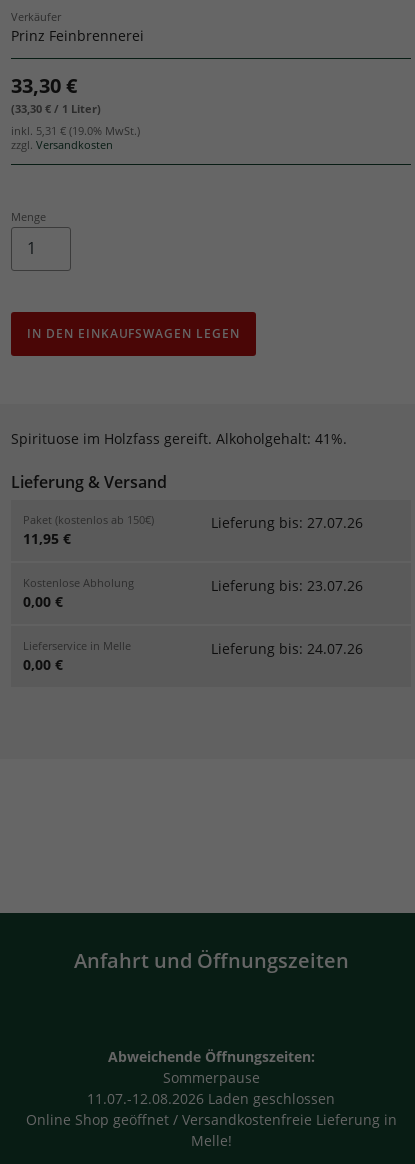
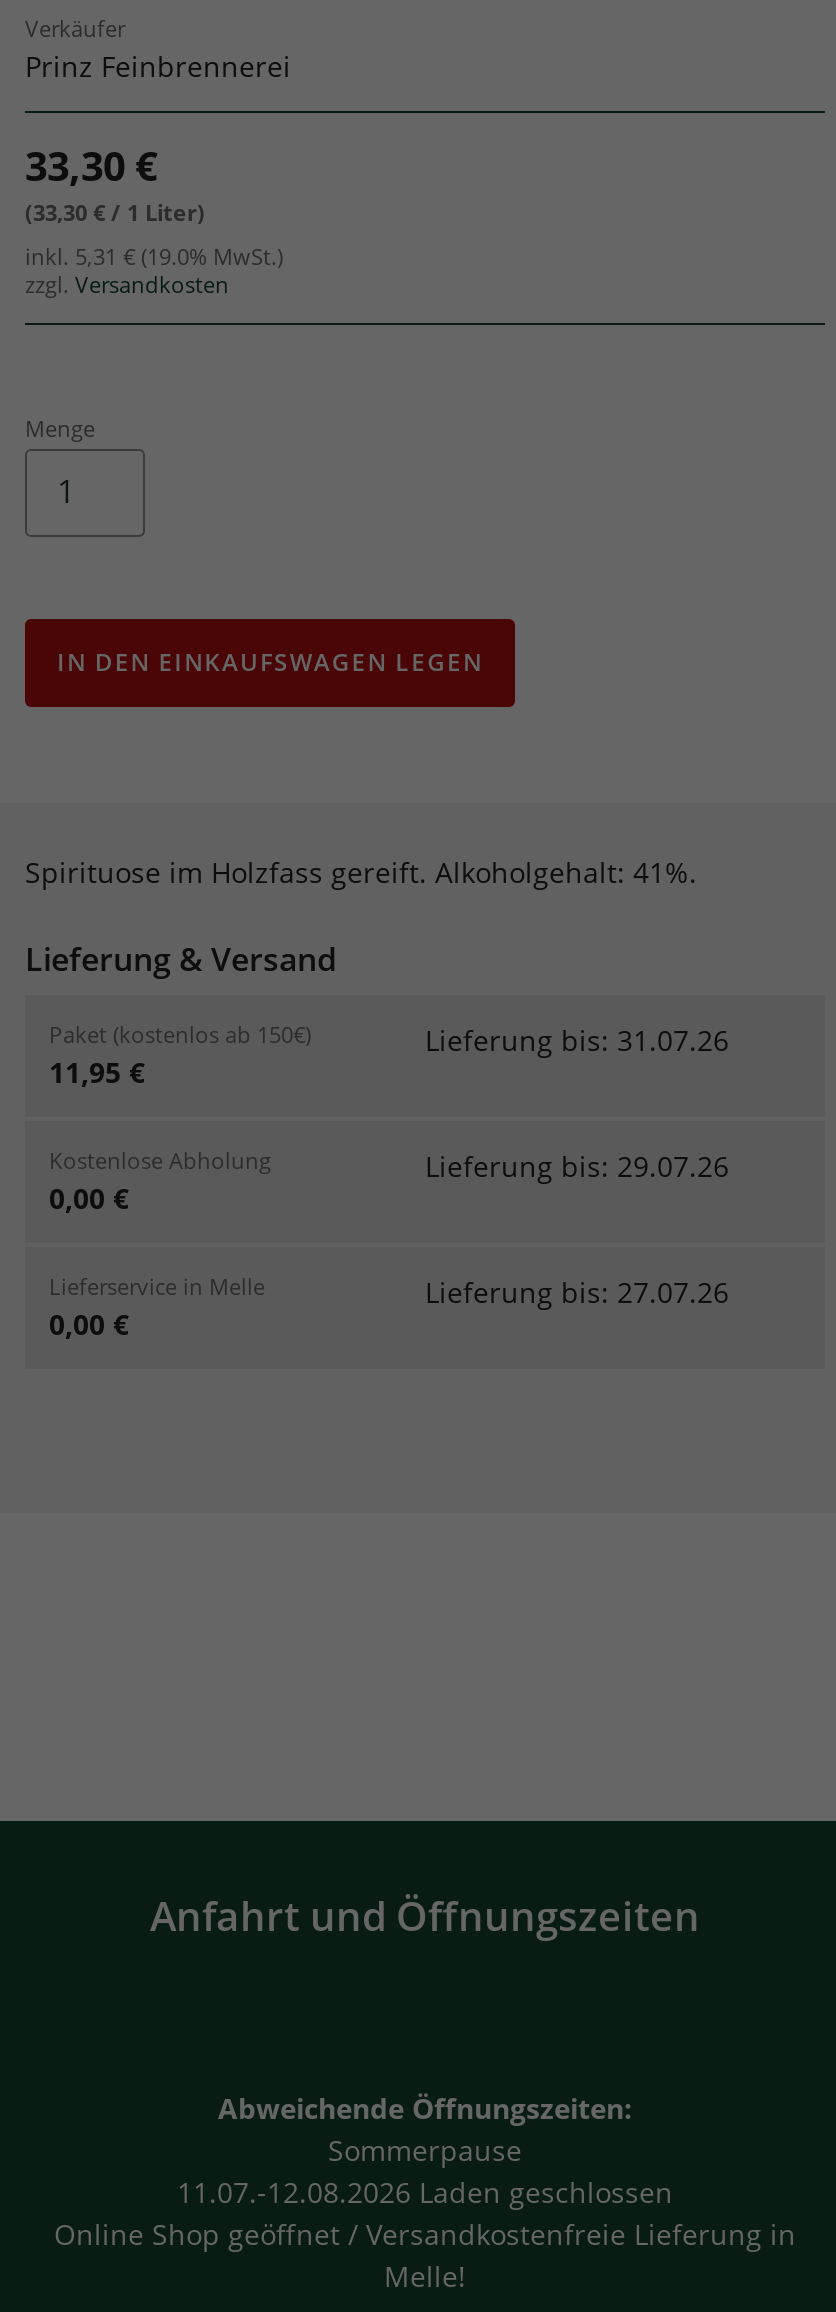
moved down: Lieferung bis: 27.07.26

+ Lieferung bis: 31.07.26

- Lieferung bis: 23.07.26
+ Lieferung bis: 29.07.26

- Lieferung bis: 24.07.26
